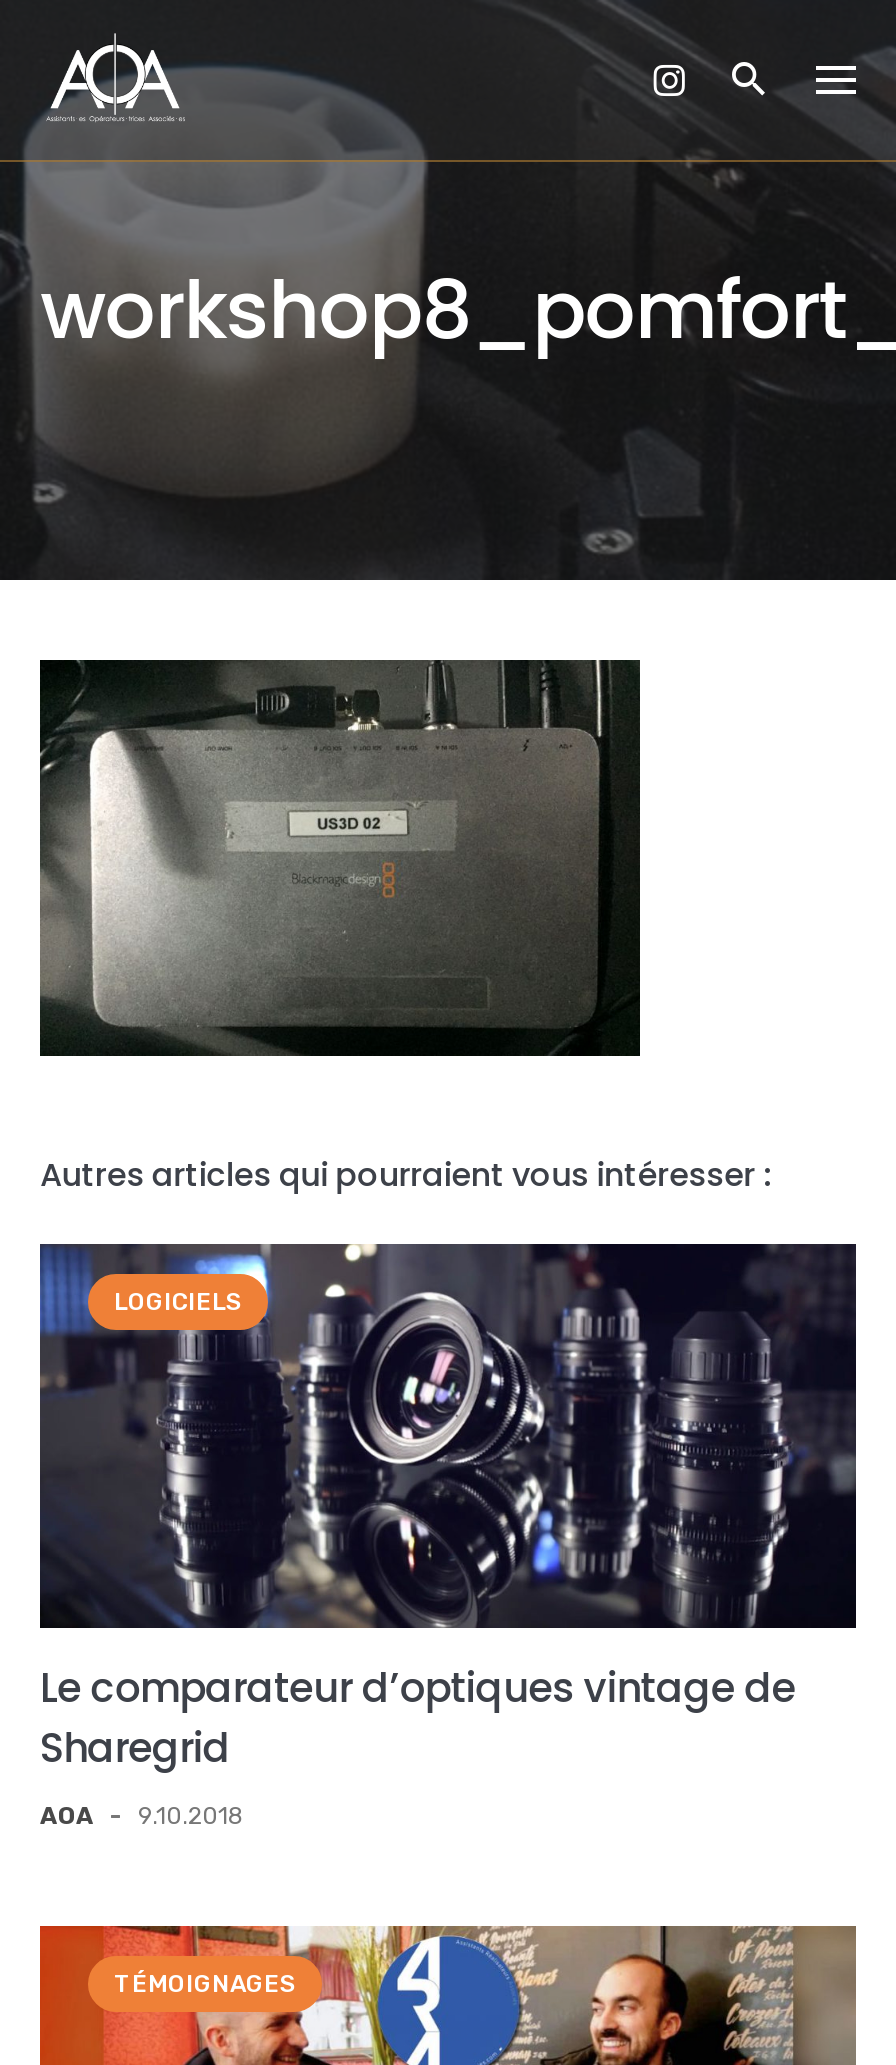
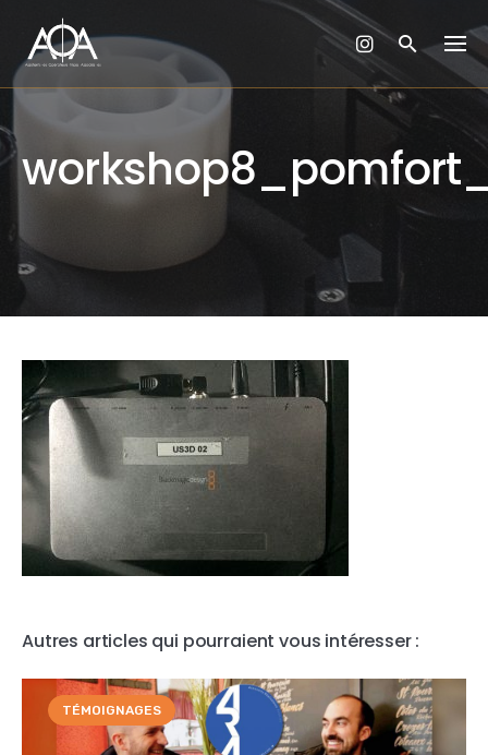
- [image]
- LOGICIELS

- Le comparateur d’optiques vintage de
- Sharegrid
- AOA - 9.10.2018
